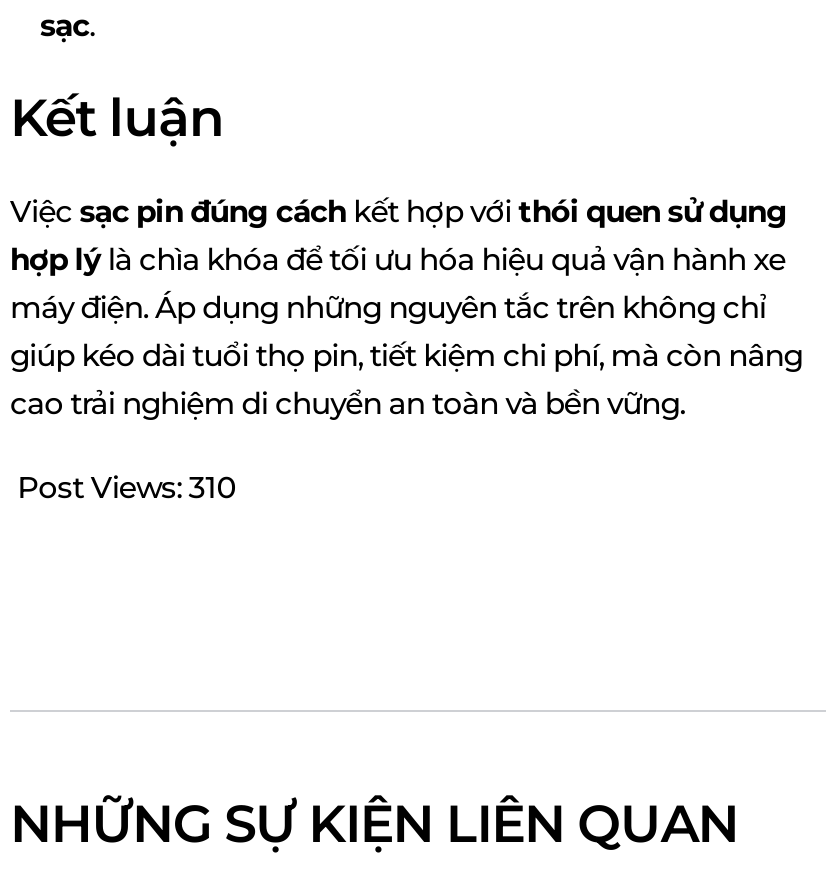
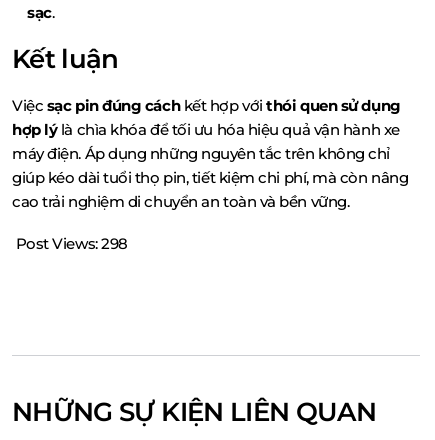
- Post Views: 310
+ Post Views: 298
